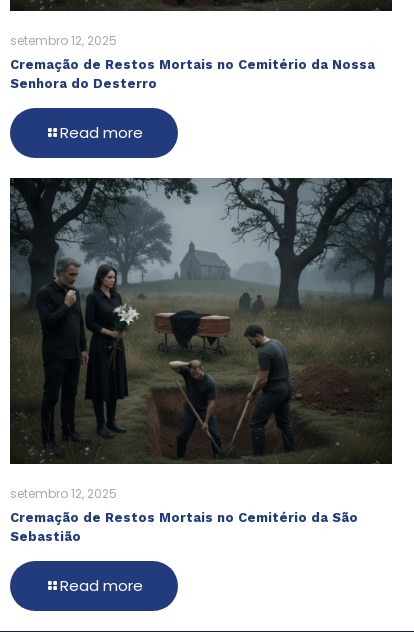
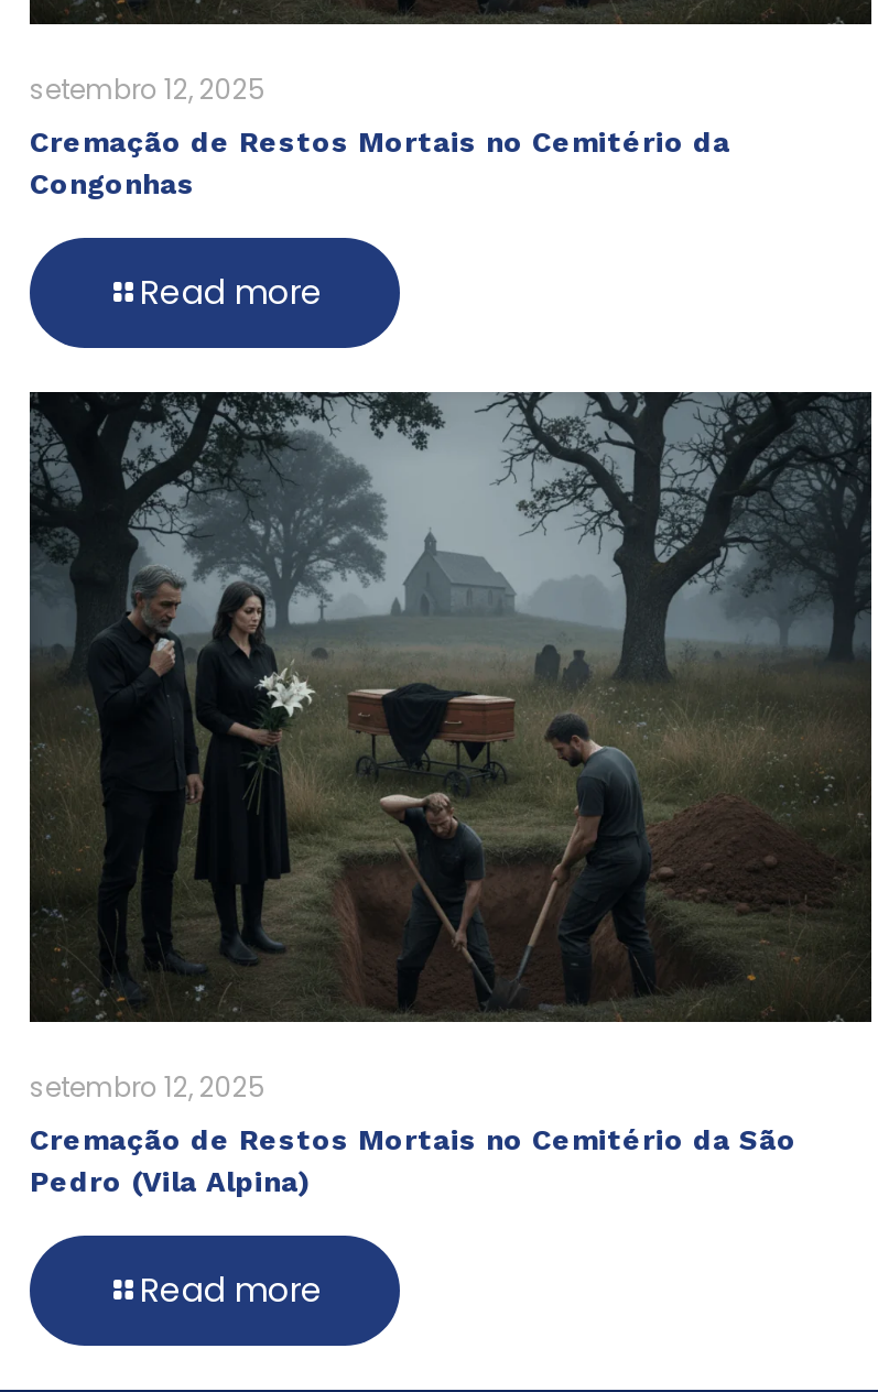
- Cremação de Restos Mortais no Cemitério da Nossa
- Senhora do Desterro
+ Cremação de Restos Mortais no Cemitério da
+ Congonhas

- Sebastião
+ Pedro (Vila Alpina)
